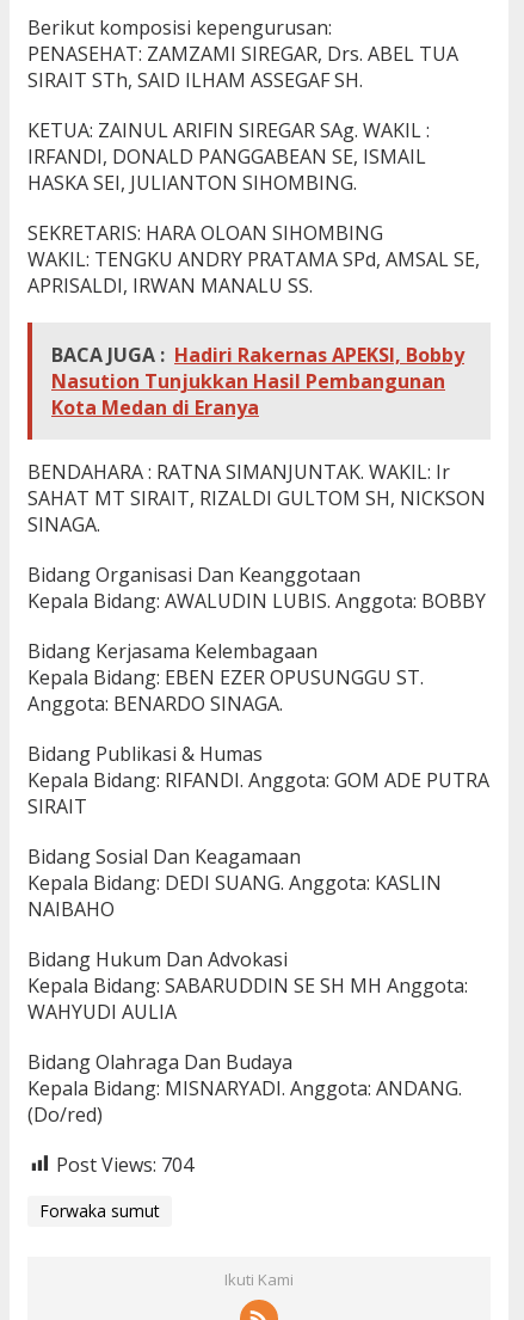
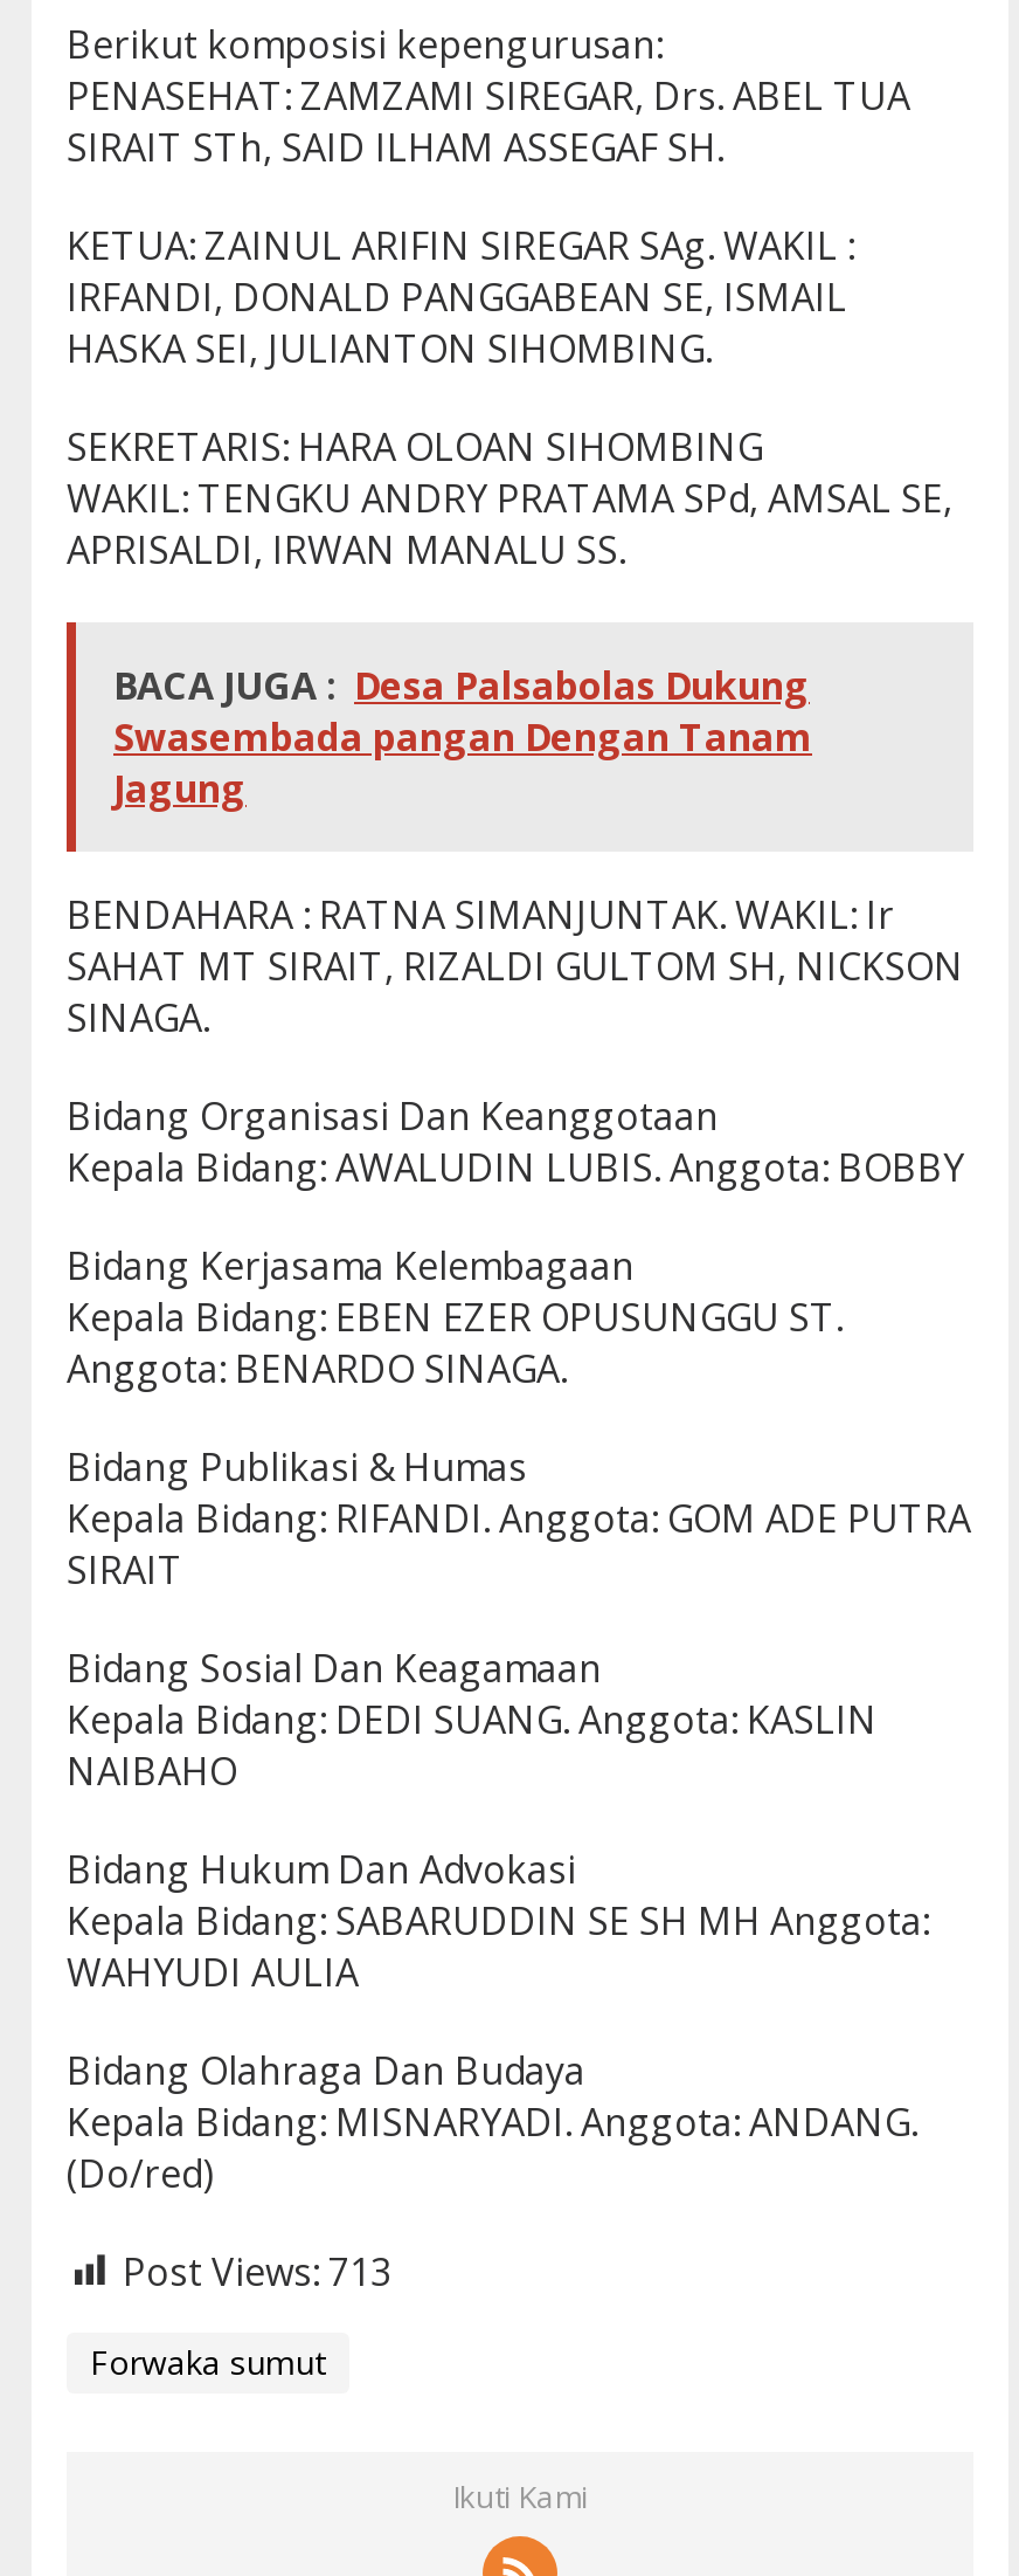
- BACA JUGA : Hadiri Rakernas APEKSI, Bobby
- Nasution Tunjukkan Hasil Pembangunan
- Kota Medan di Eranya
+ BACA JUGA : Desa Palsabolas Dukung
+ Swasembada pangan Dengan Tanam
+ Jagung

- Post Views: 704
+ Post Views: 713
